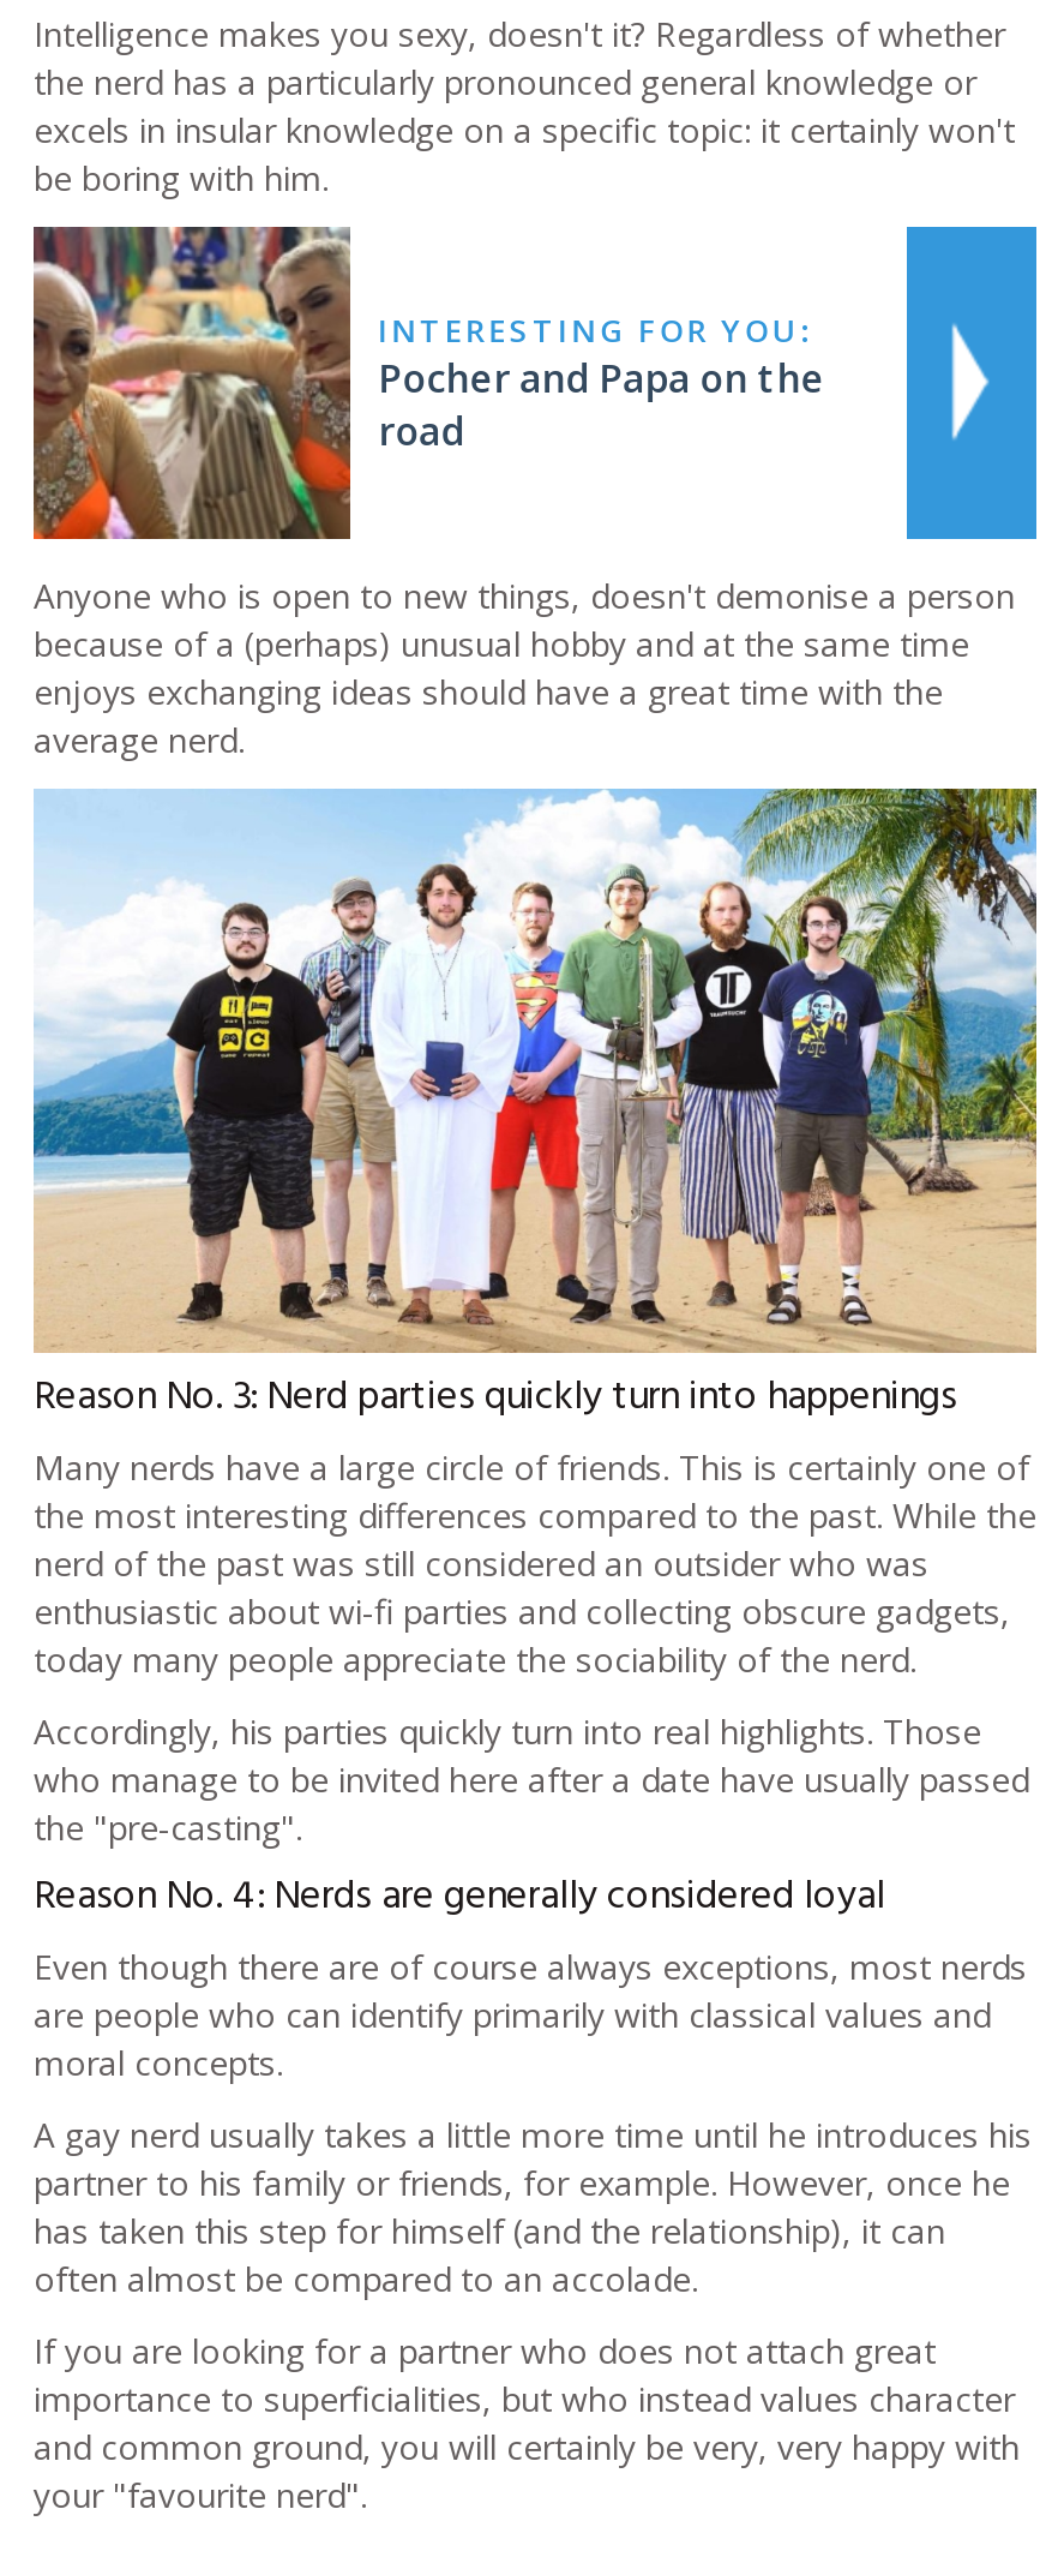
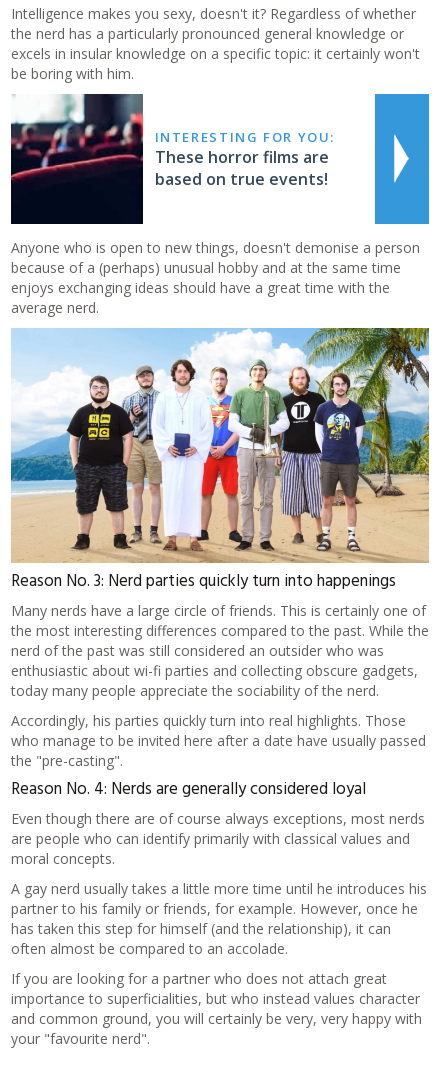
- [image]
- Pocher and Papa on the
- road
+ [image]
+ These horror films are
+ based on true events!
